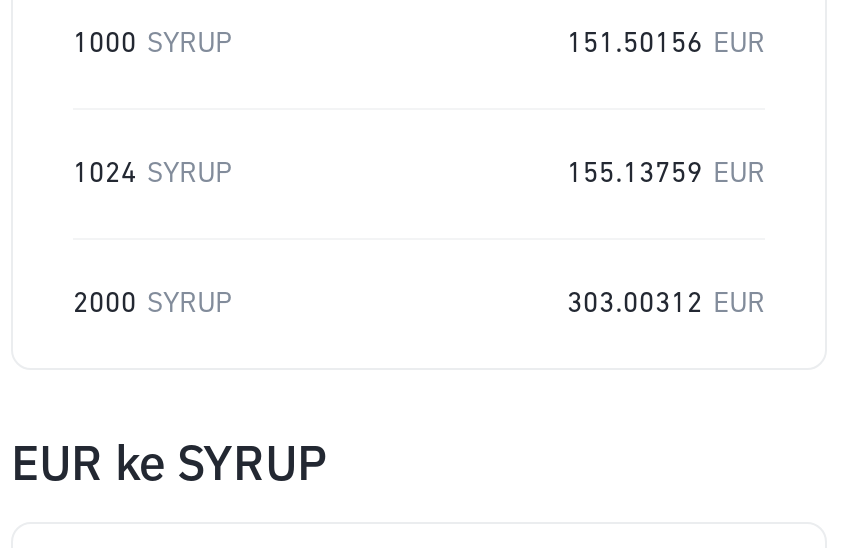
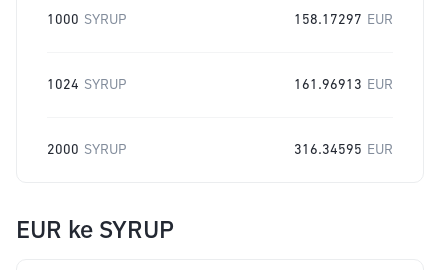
- 151.50156 EUR
+ 158.17297 EUR

- 155.13759 EUR
+ 161.96913 EUR

- 303.00312 EUR
+ 316.34595 EUR
